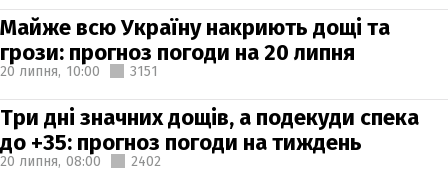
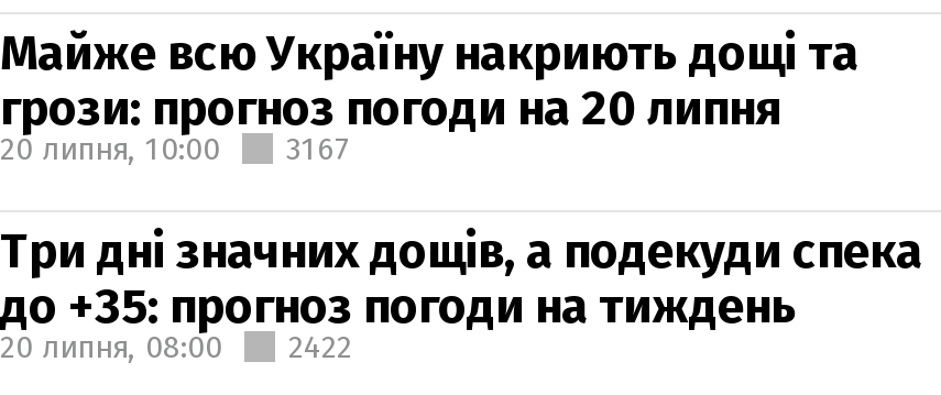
- 20 липня, 10:00 3151
+ 20 липня, 10:00 3167

- 20 липня, 08:00 2402
+ 20 липня, 08:00 2422
